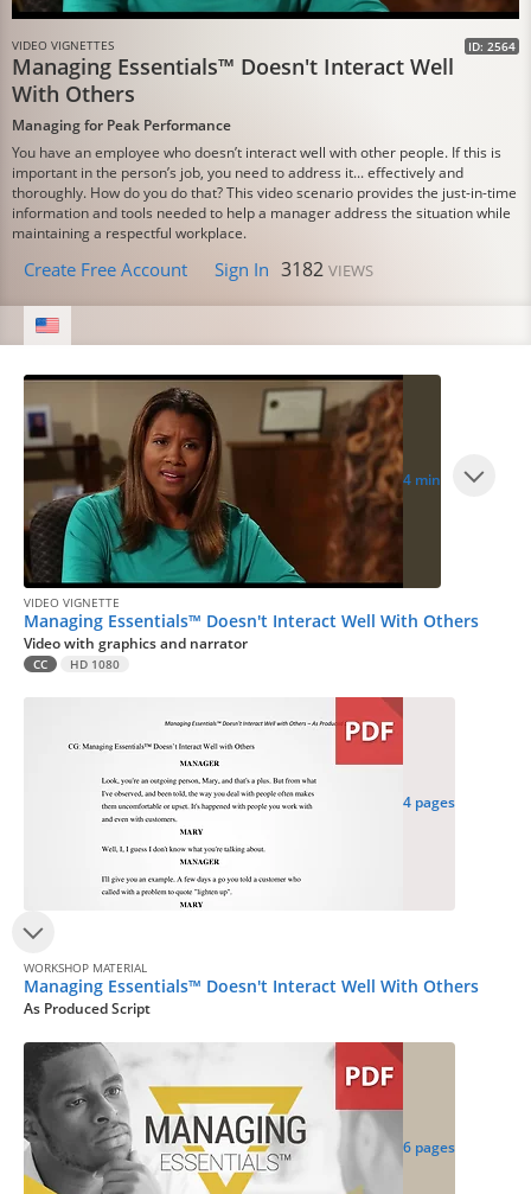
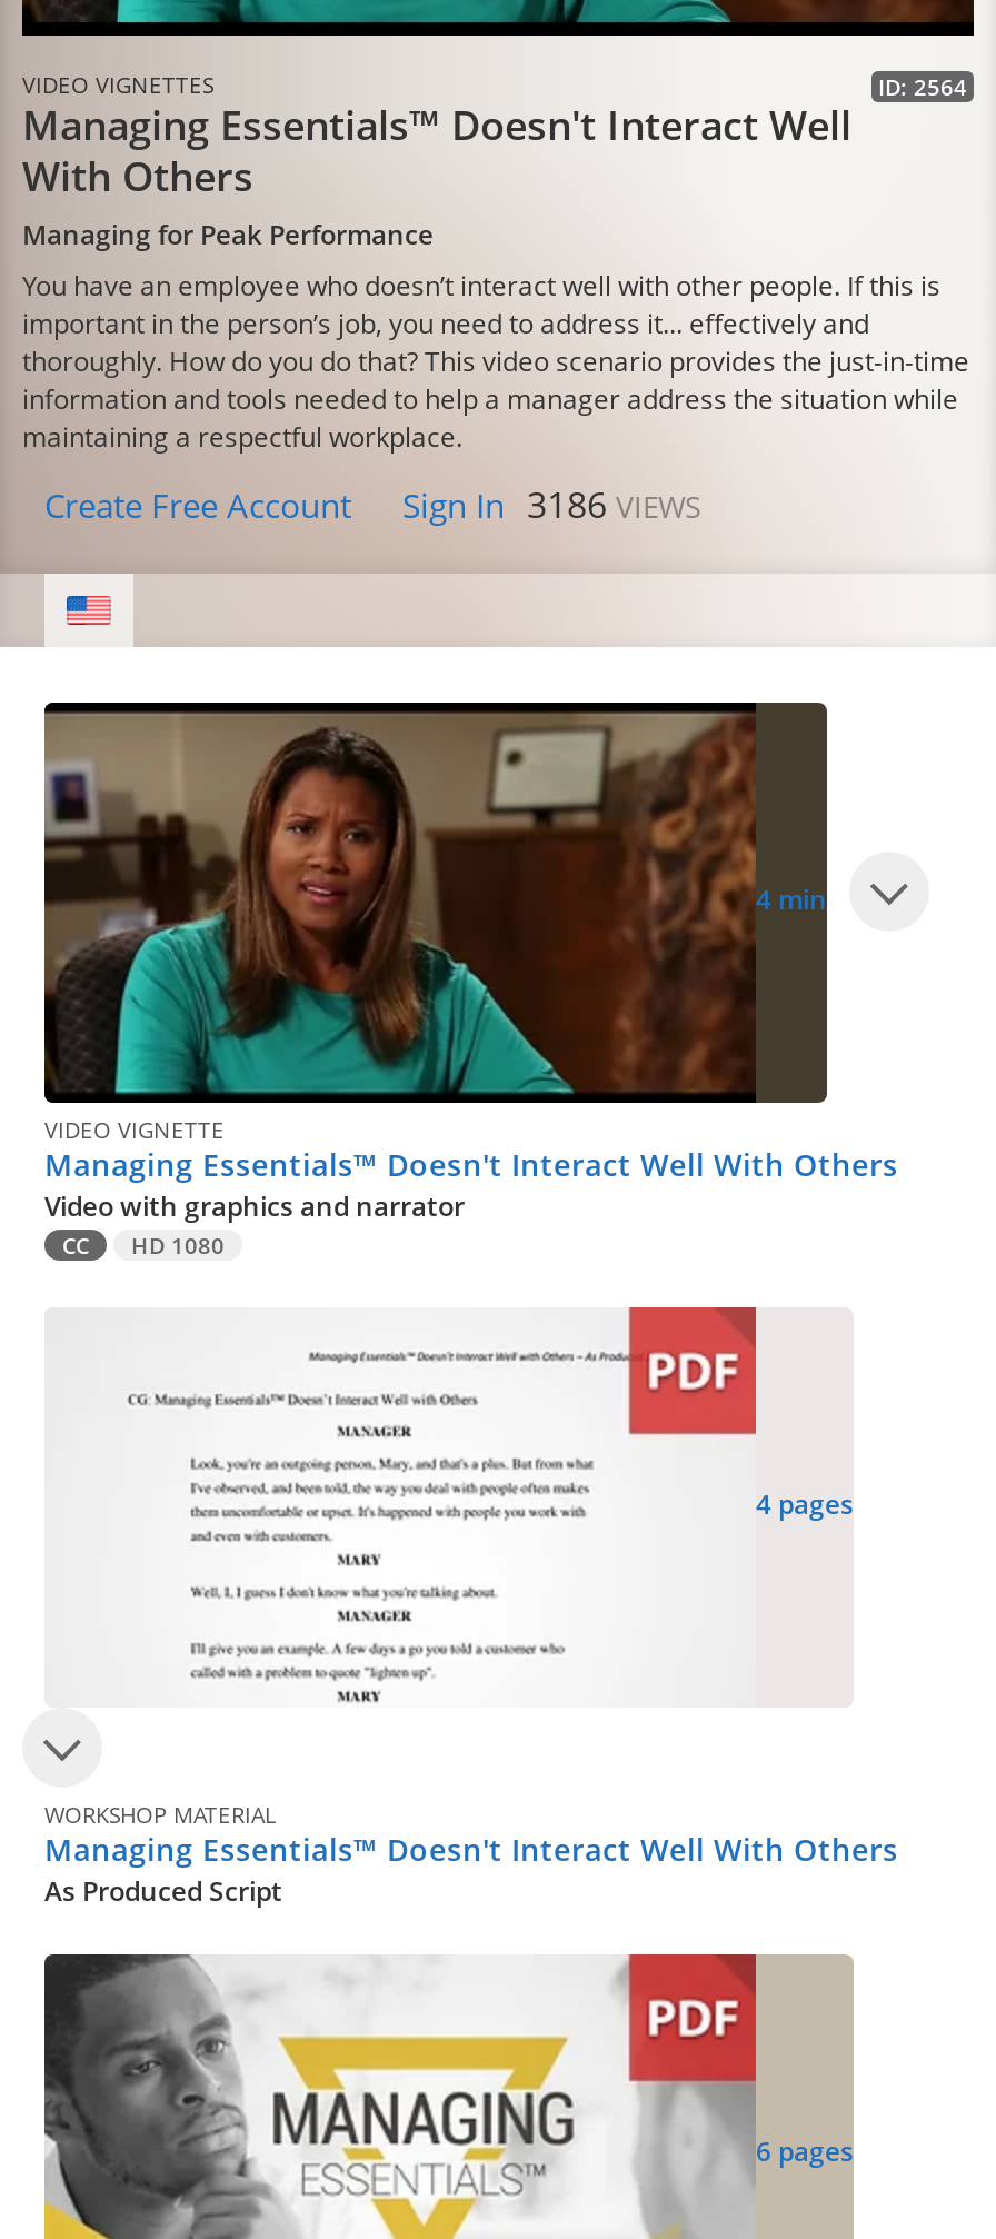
- Create Free Account Sign In 3182 VIEWS
+ Create Free Account Sign In 3186 VIEWS
